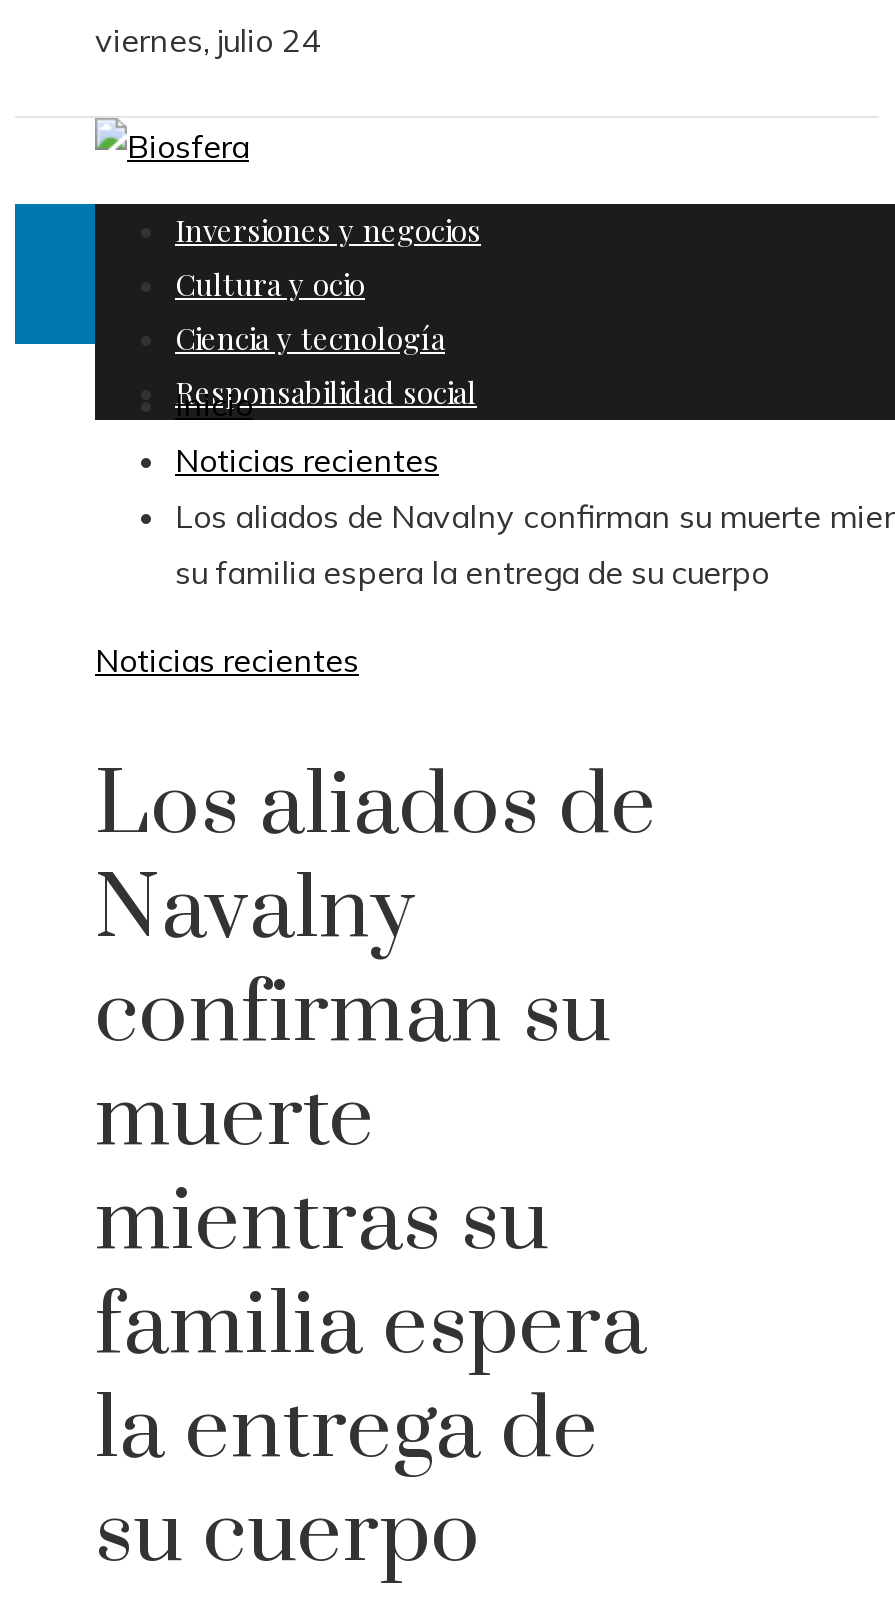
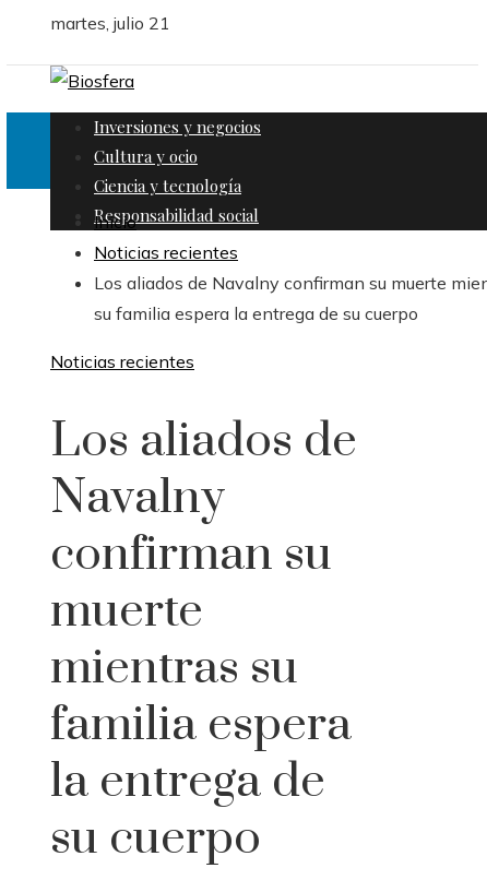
- viernes, julio 24
+ martes, julio 21
